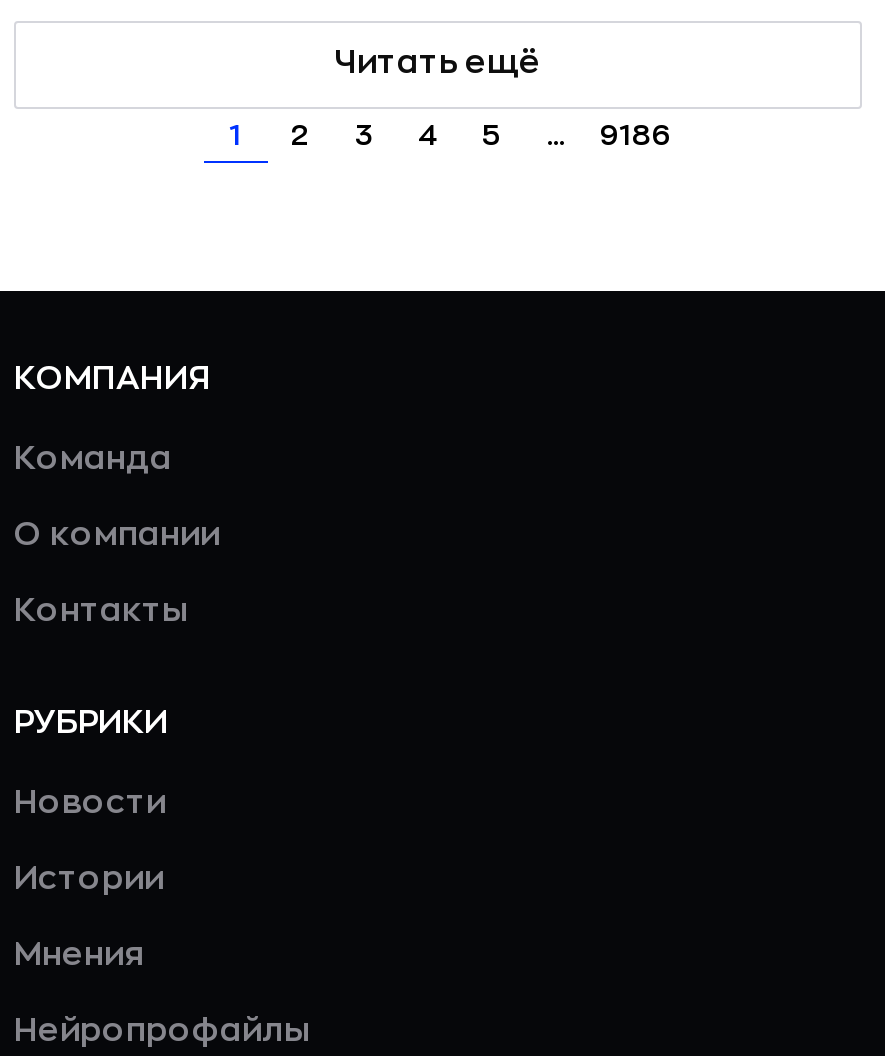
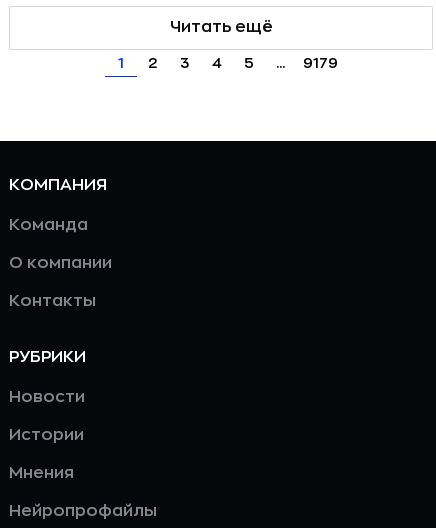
- 9186
+ 9179
